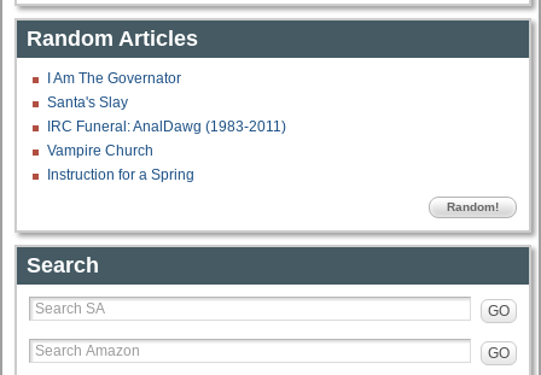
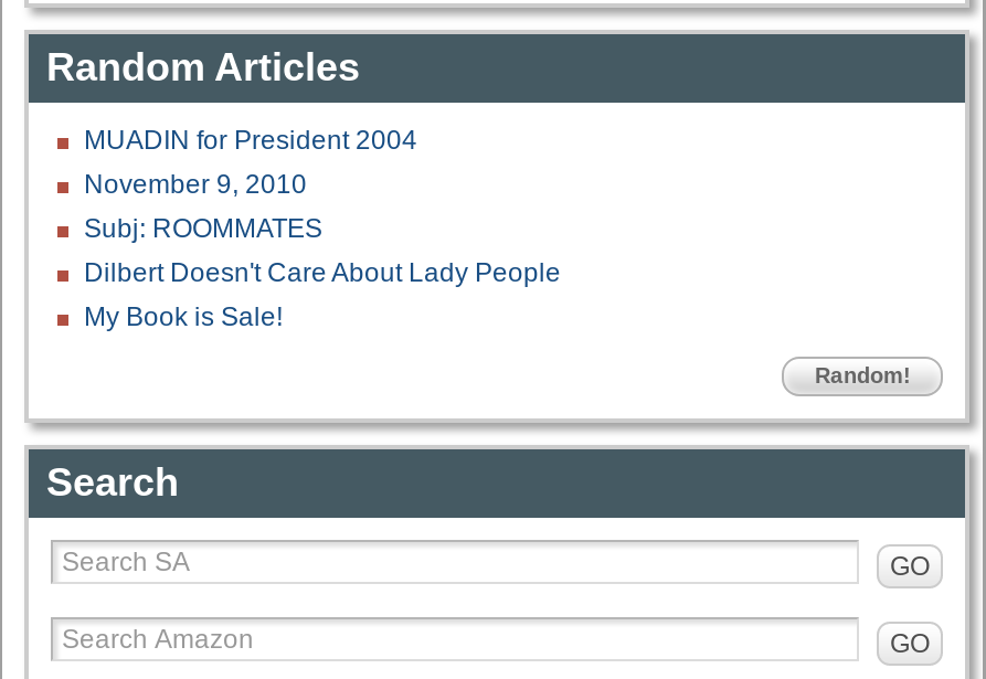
- I Am The Governator
- Santa's Slay
- IRC Funeral: AnalDawg (1983-2011)
- Vampire Church
- Instruction for a Spring
+ MUADIN for President 2004
+ November 9, 2010
+ Subj: ROOMMATES
+ Dilbert Doesn't Care About Lady People
+ My Book is Sale!
